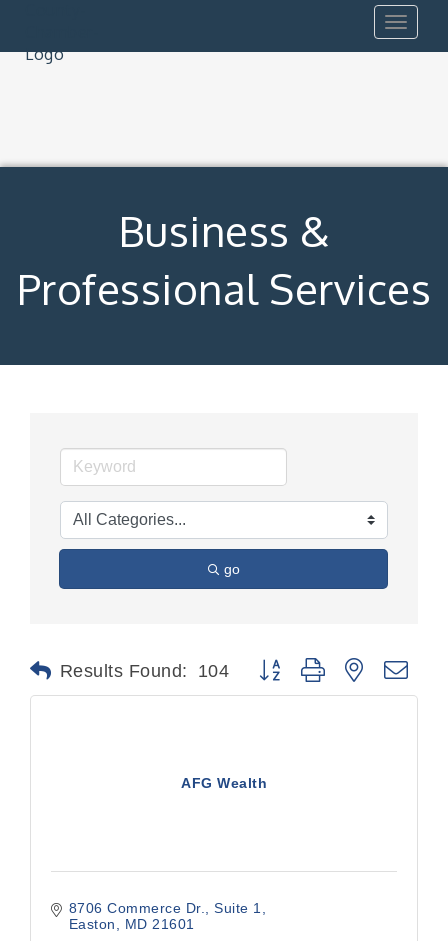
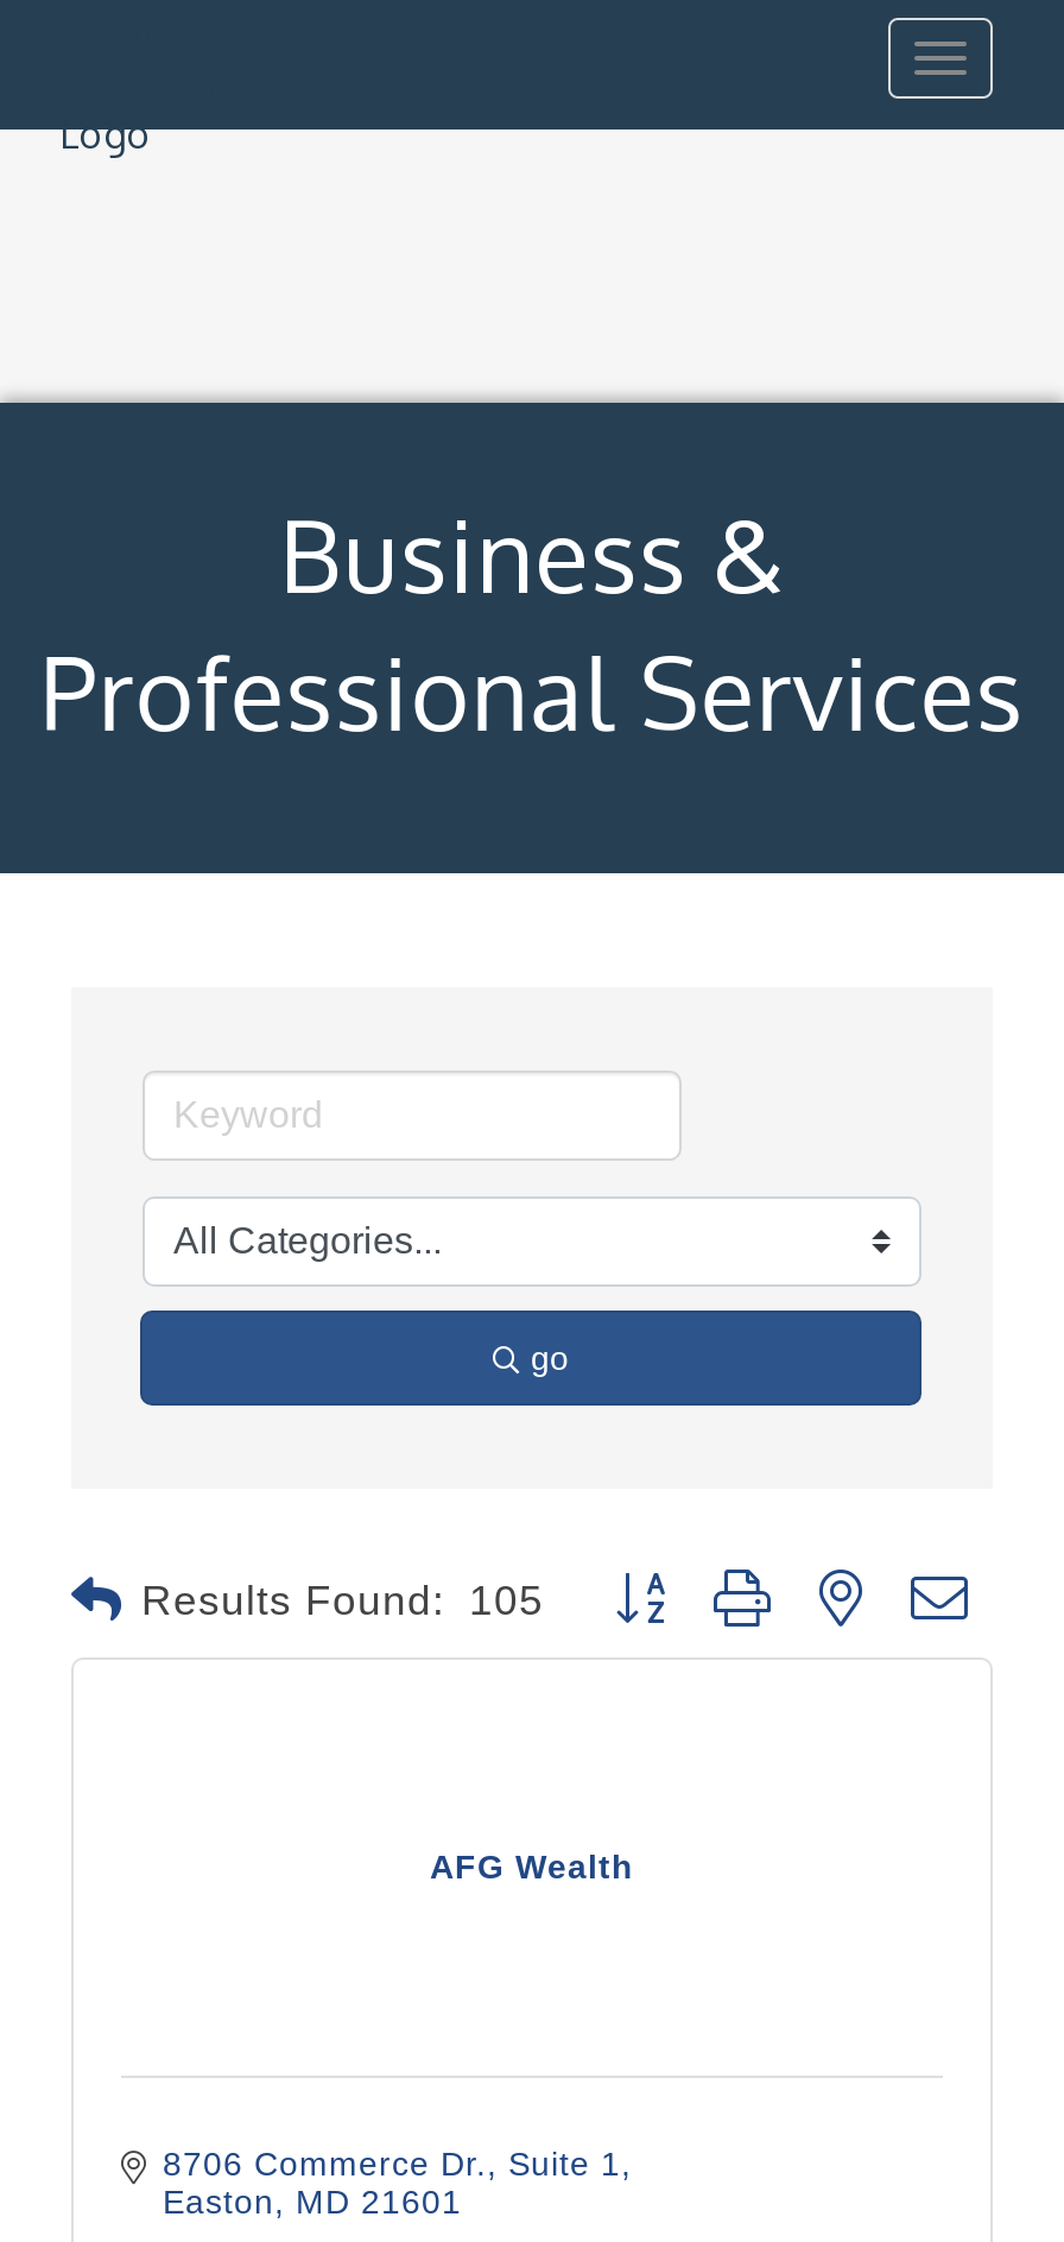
- Results Found: 104
+ Results Found: 105
